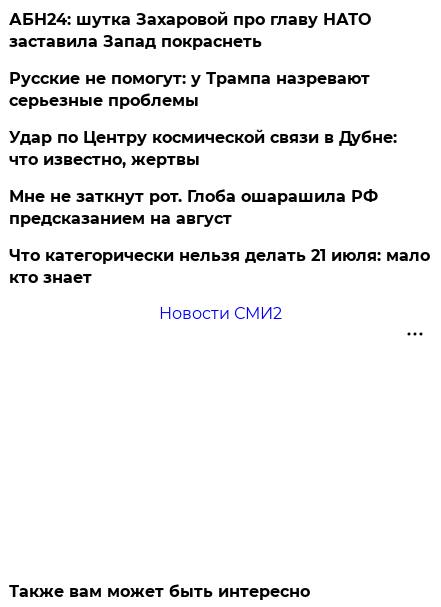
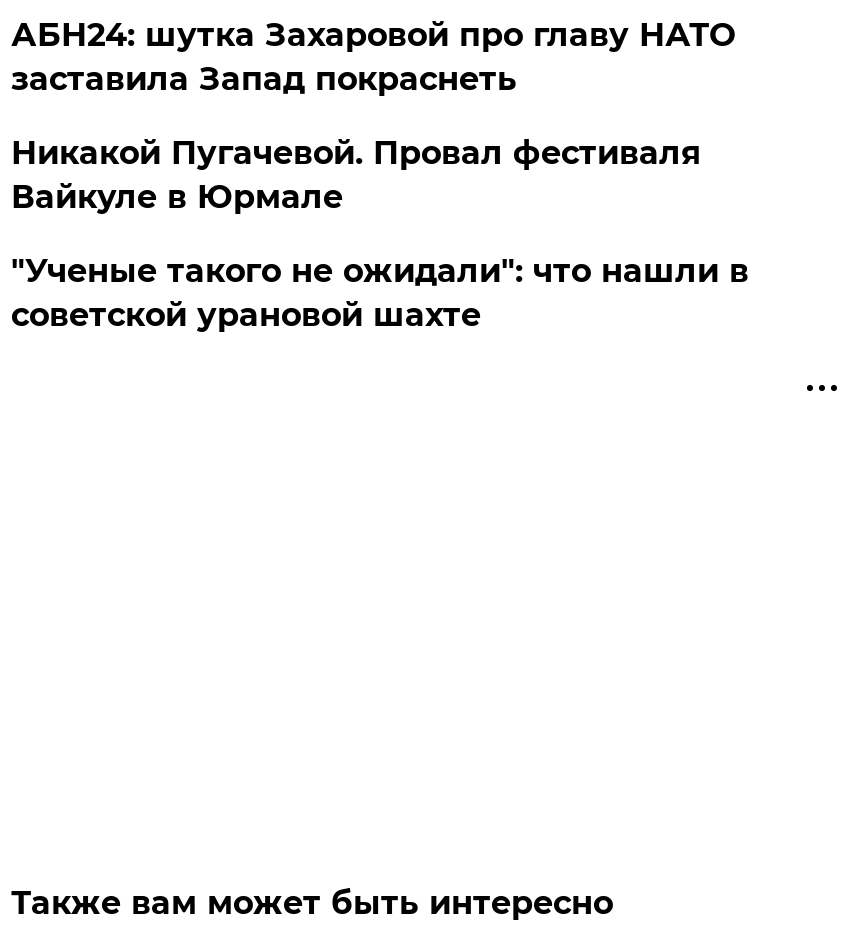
- Русские не помогут: у Трампа назревают
- серьезные проблемы
- Удар по Центру космической связи в Дубне:
- что известно, жертвы
- Мне не заткнут рот. Глоба ошарашила РФ
- предсказанием на август
- Что категорически нельзя делать 21 июля: мало
- кто знает
- Новости СМИ2
+ Никакой Пугачевой. Провал фестиваля
+ Вайкуле в Юрмале
+ "Ученые такого не ожидали": что нашли в
+ советской урановой шахте
